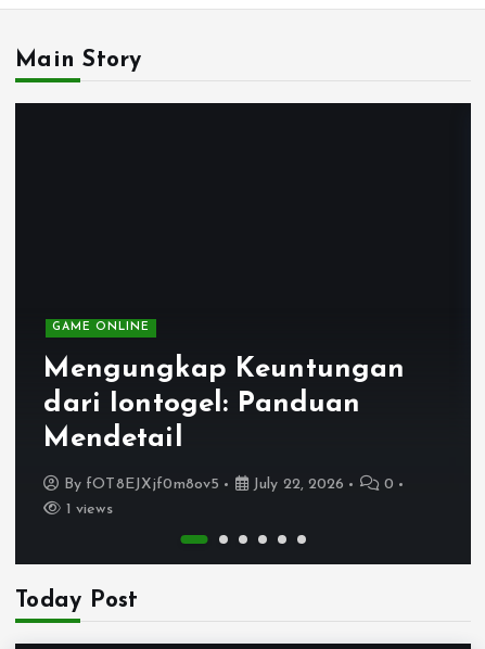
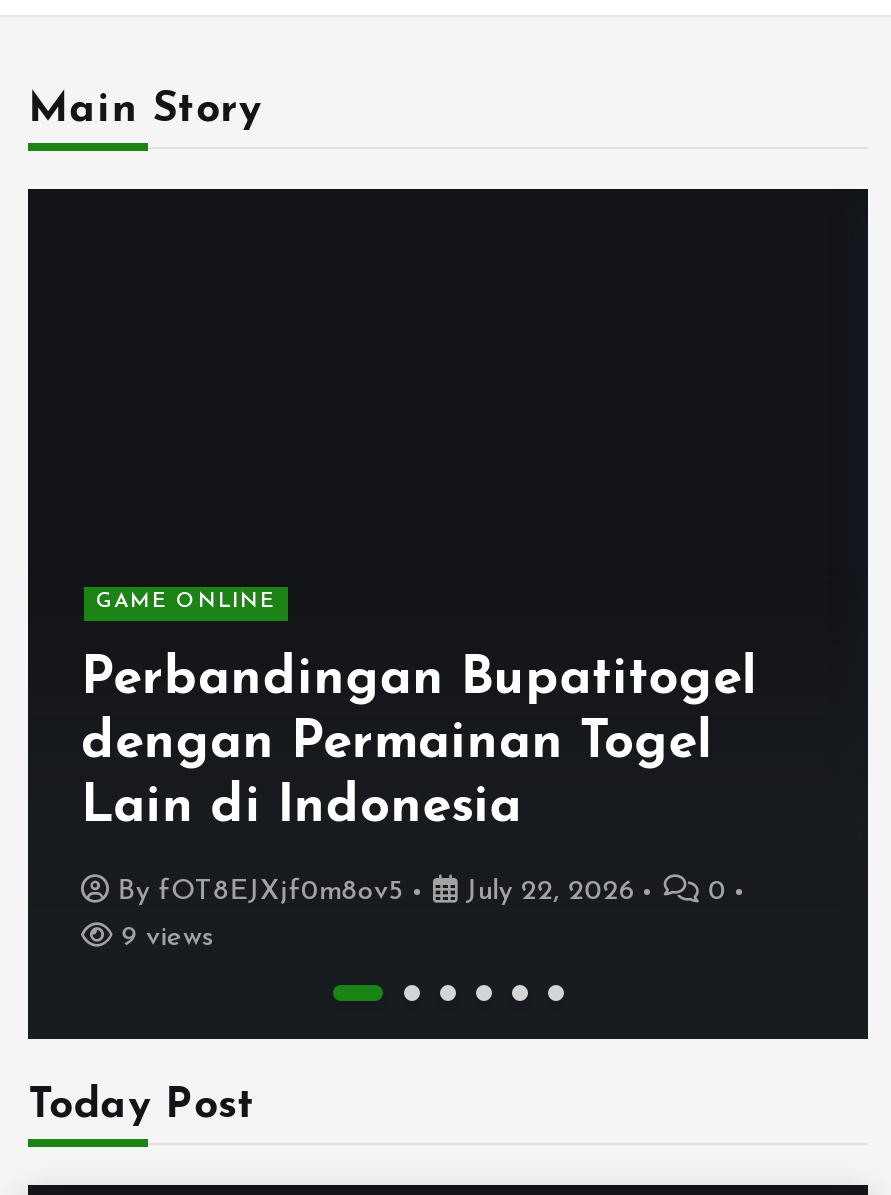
- Mengungkap Keuntungan
- dari Iontogel: Panduan
- Mendetail
+ Perbandingan Bupatitogel
+ dengan Permainan Togel
+ Lain di Indonesia

- 1 views
+ 9 views
